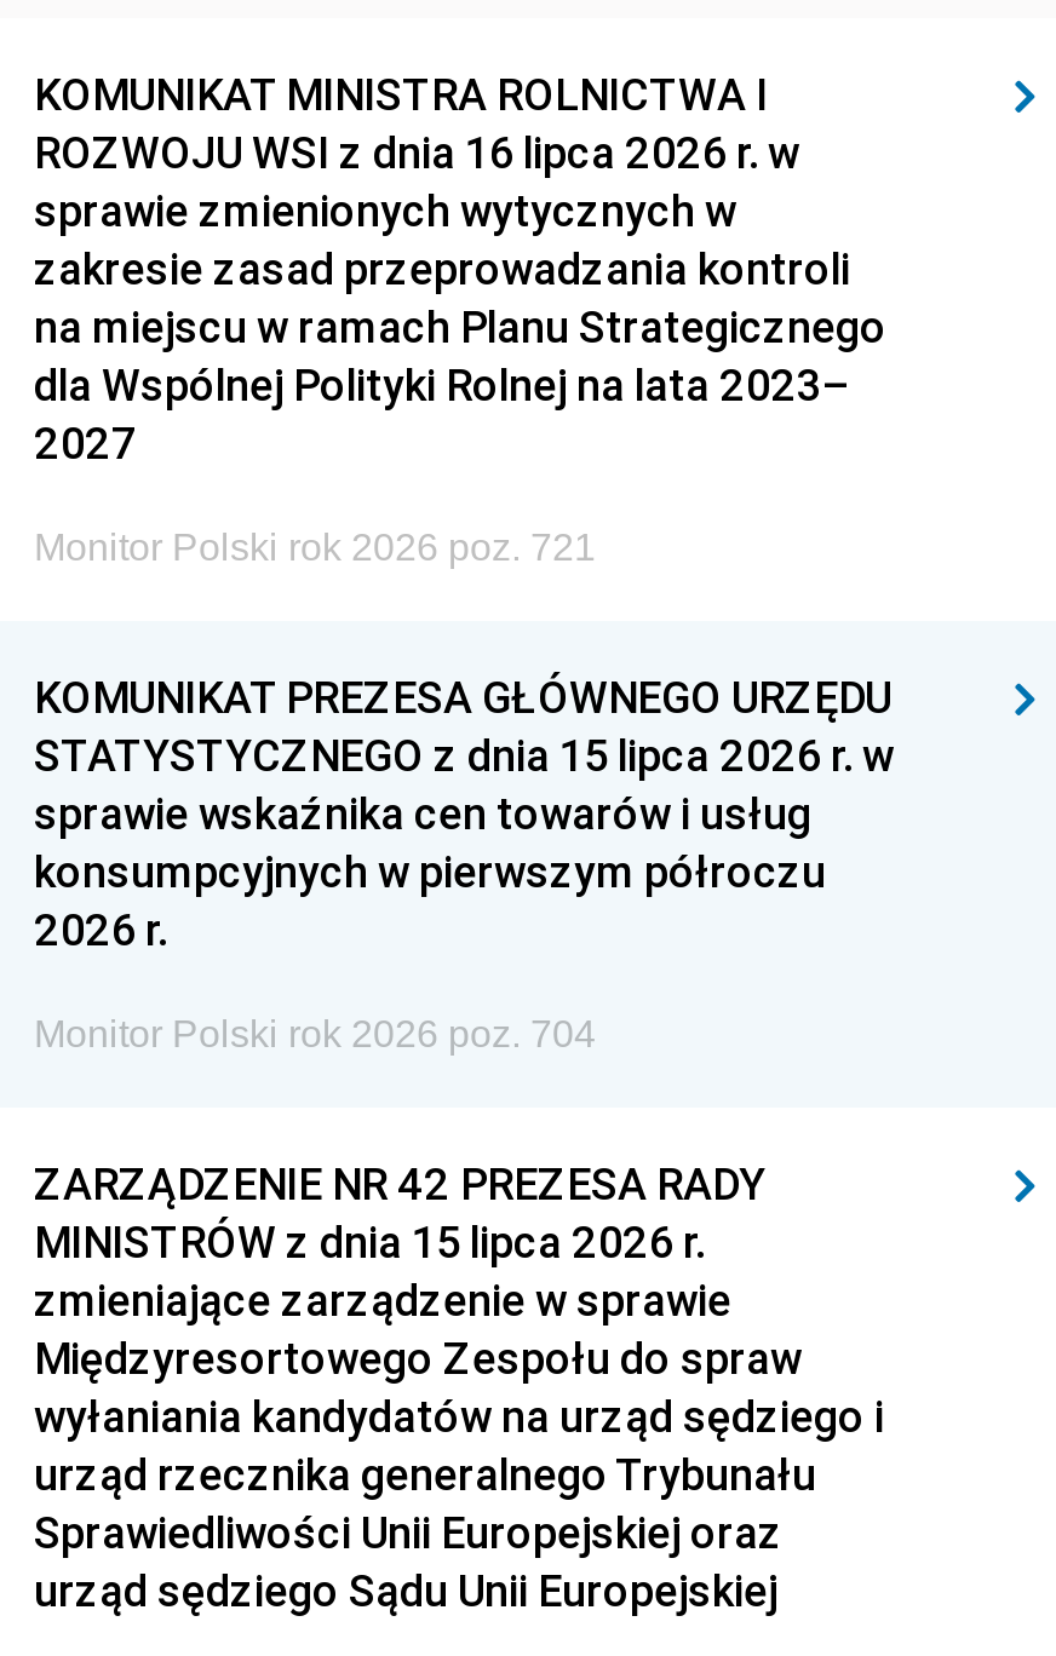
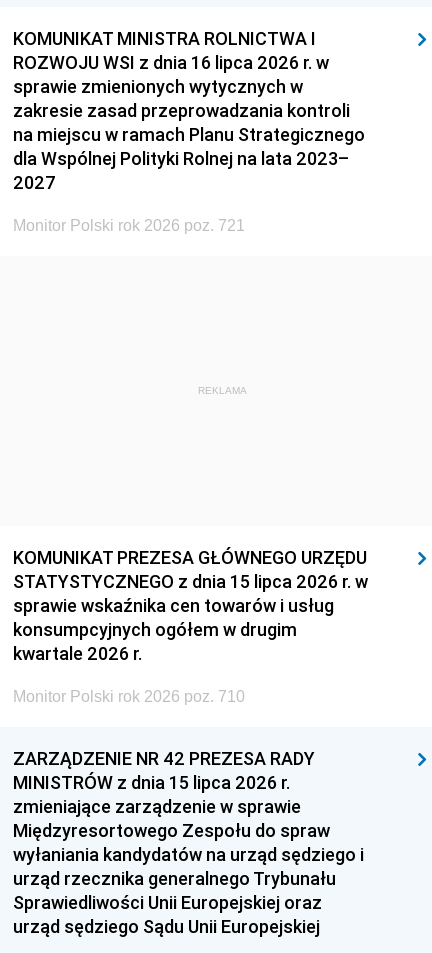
+ REKLAMA

- konsumpcyjnych w pierwszym półroczu
- 2026 r.
+ konsumpcyjnych ogółem w drugim
+ kwartale 2026 r.

- Monitor Polski rok 2026 poz. 704
+ Monitor Polski rok 2026 poz. 710
